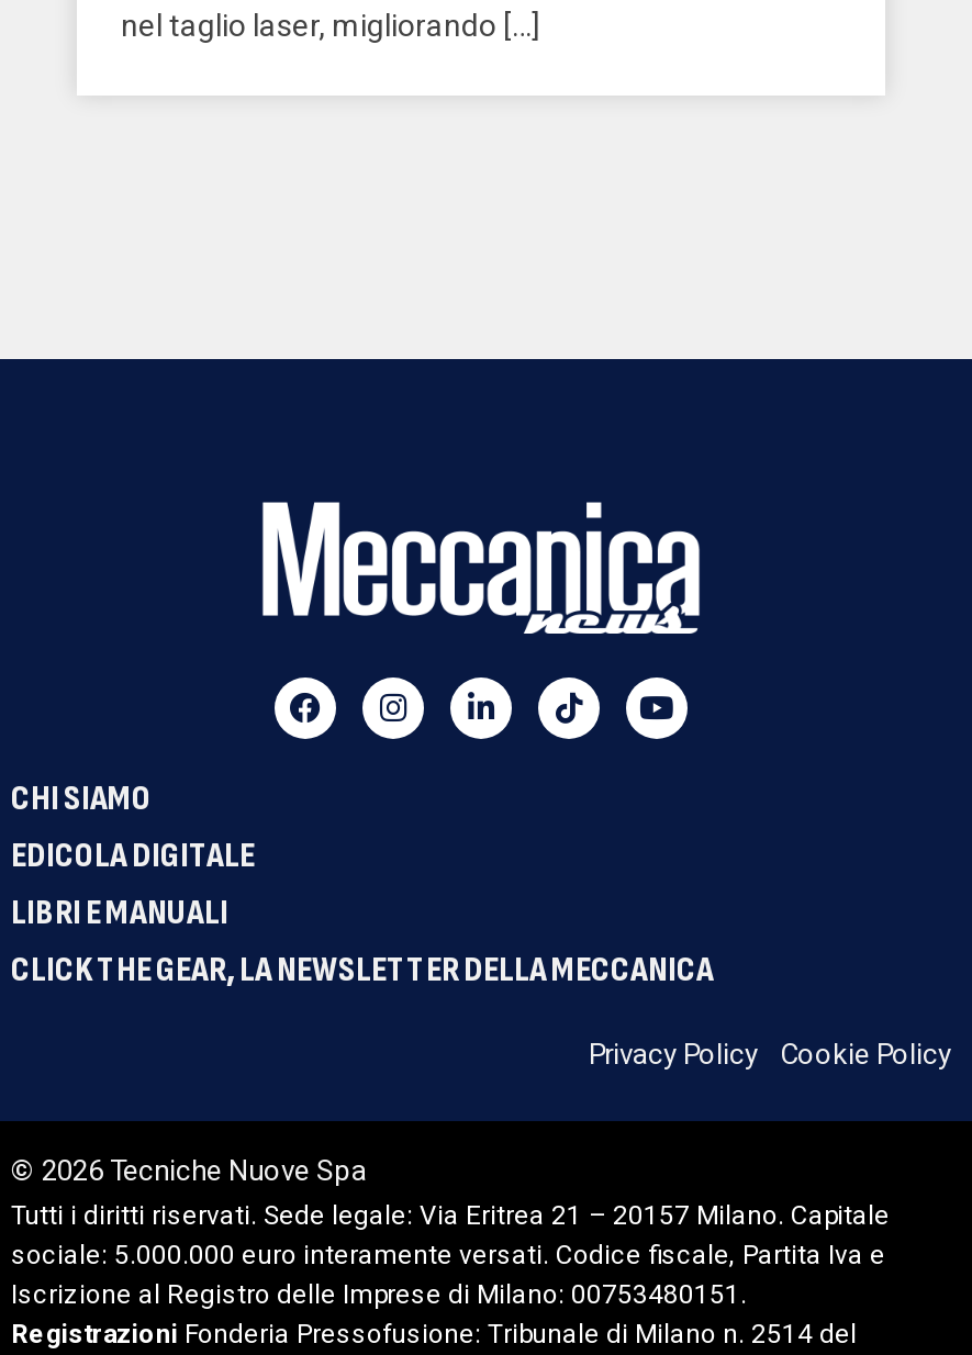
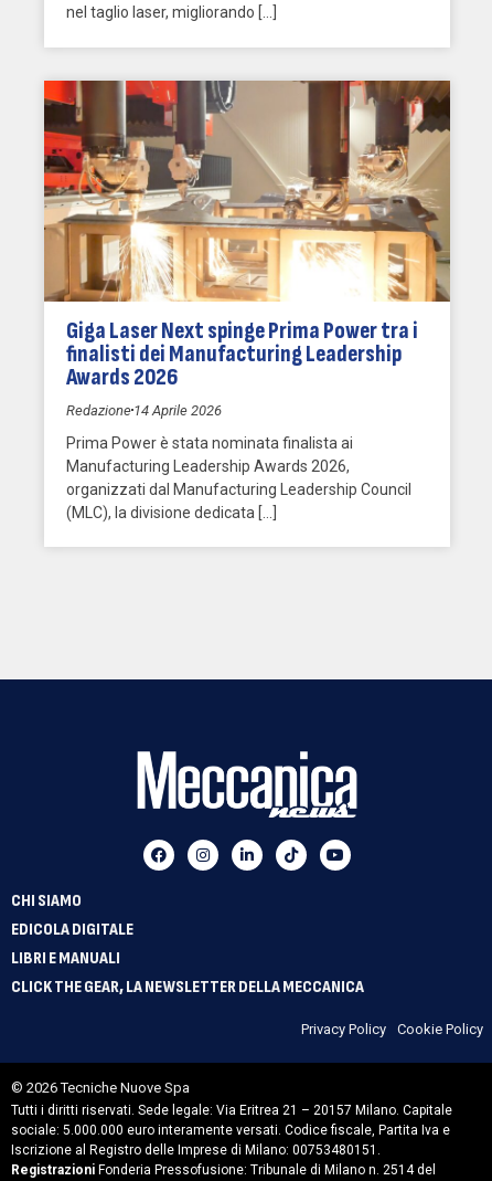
+ [image]
+ Giga Laser Next spinge Prima Power tra i
+ finalisti dei Manufacturing Leadership
+ Awards 2026
+ Redazione 14 Aprile 2026
+ Prima Power è stata nominata finalista ai
+ Manufacturing Leadership Awards 2026,
+ organizzati dal Manufacturing Leadership Council
+ (MLC), la divisione dedicata […]
